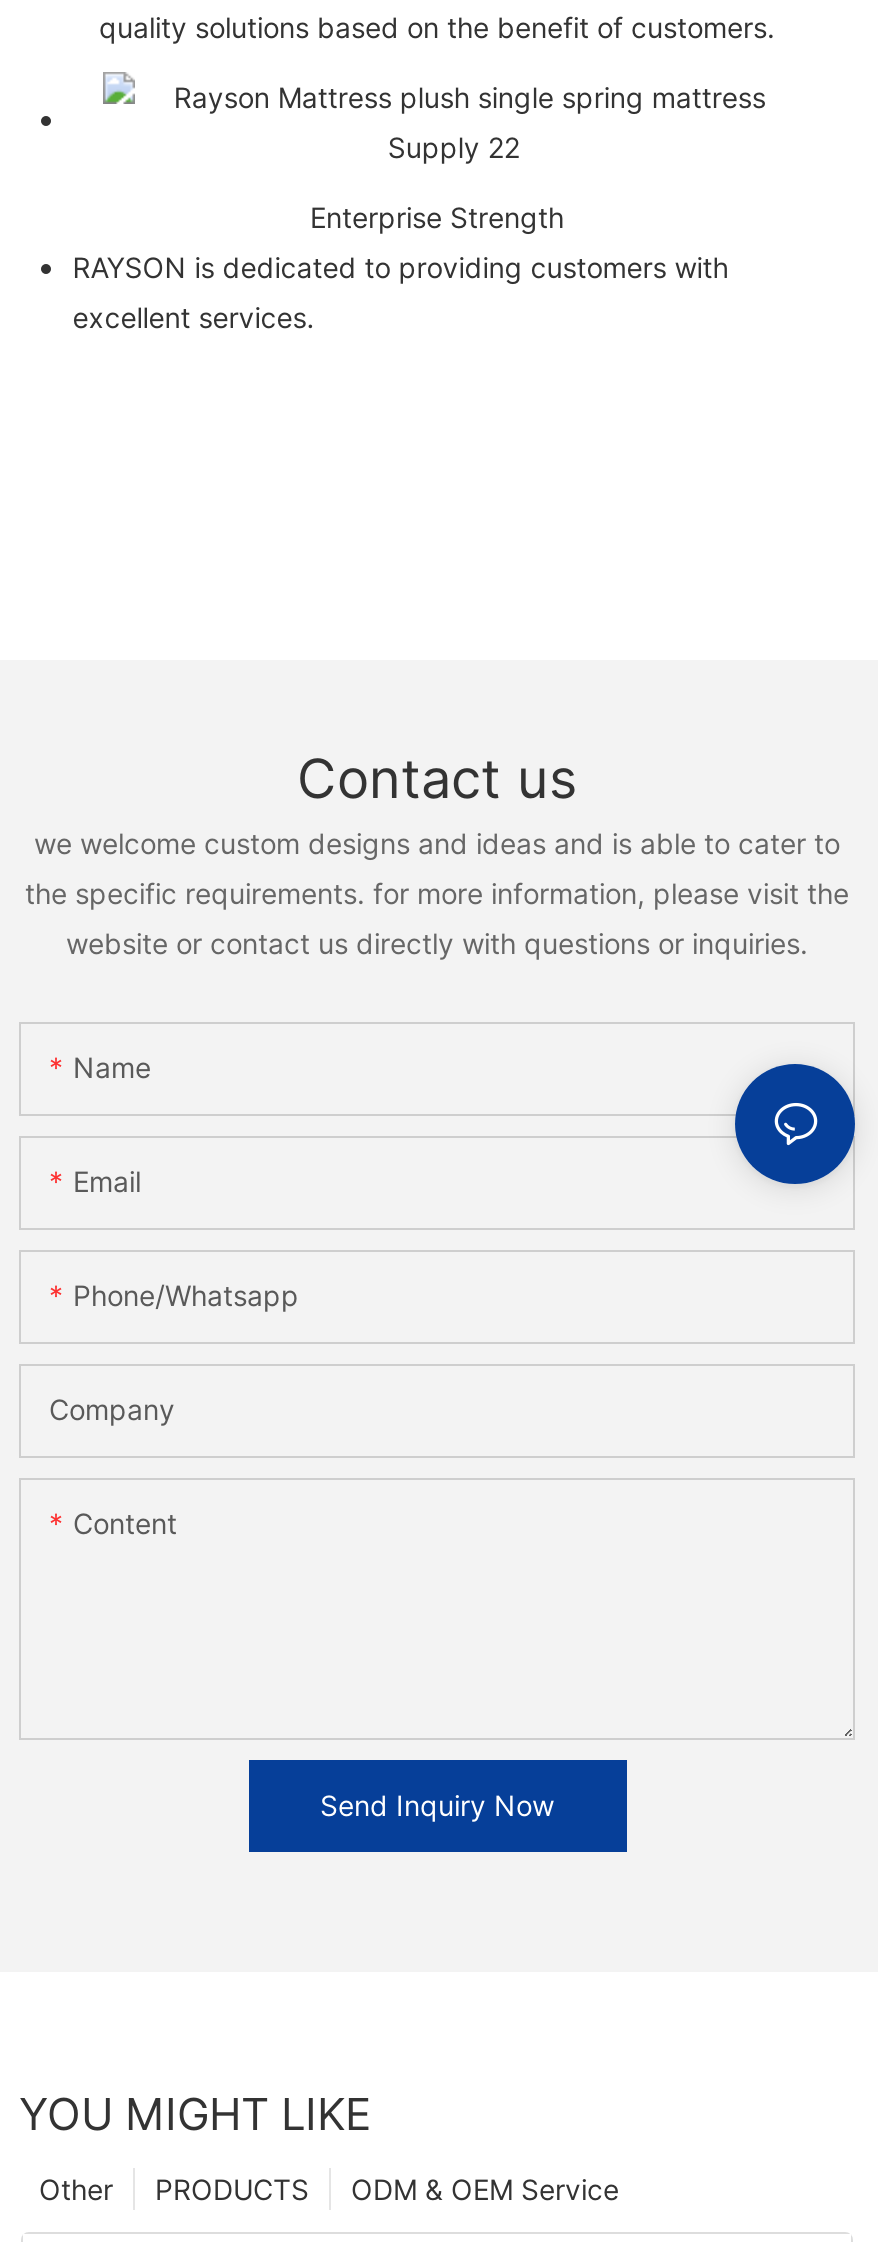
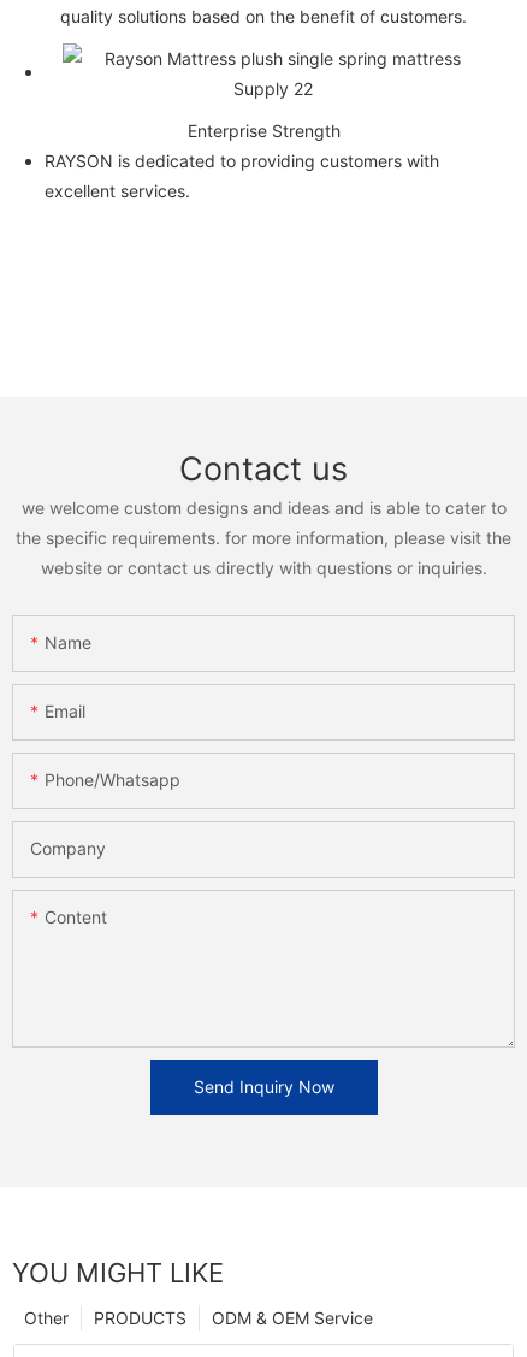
- [image]
